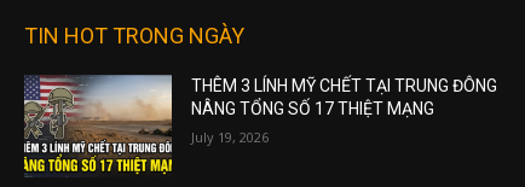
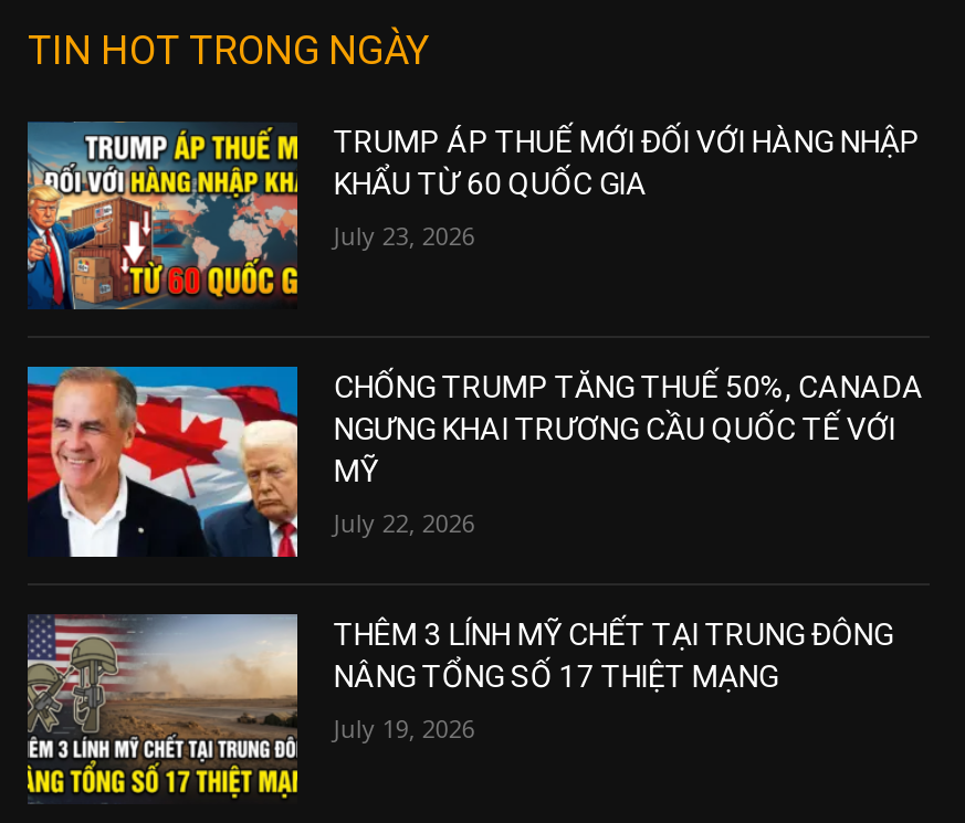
+ [image]
+ TRUMP ÁP THUẾ MỚI ĐỐI VỚI HÀNG NHẬP
+ KHẨU TỪ 60 QUỐC GIA
+ July 23, 2026

+ [image]
+ CHỐNG TRUMP TĂNG THUẾ 50%, CANADA
+ NGƯNG KHAI TRƯƠNG CẦU QUỐC TẾ VỚI
+ MỸ
+ July 22, 2026
